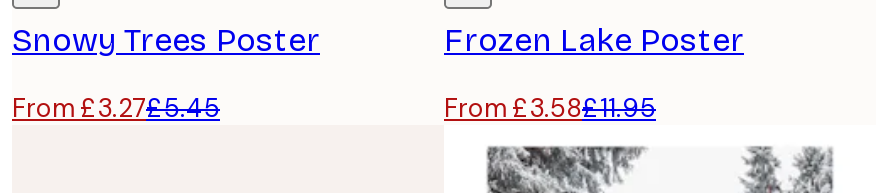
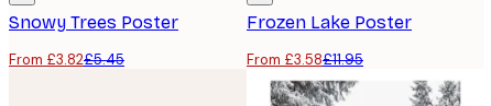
- From £3.27£5.45
+ From £3.82£5.45
